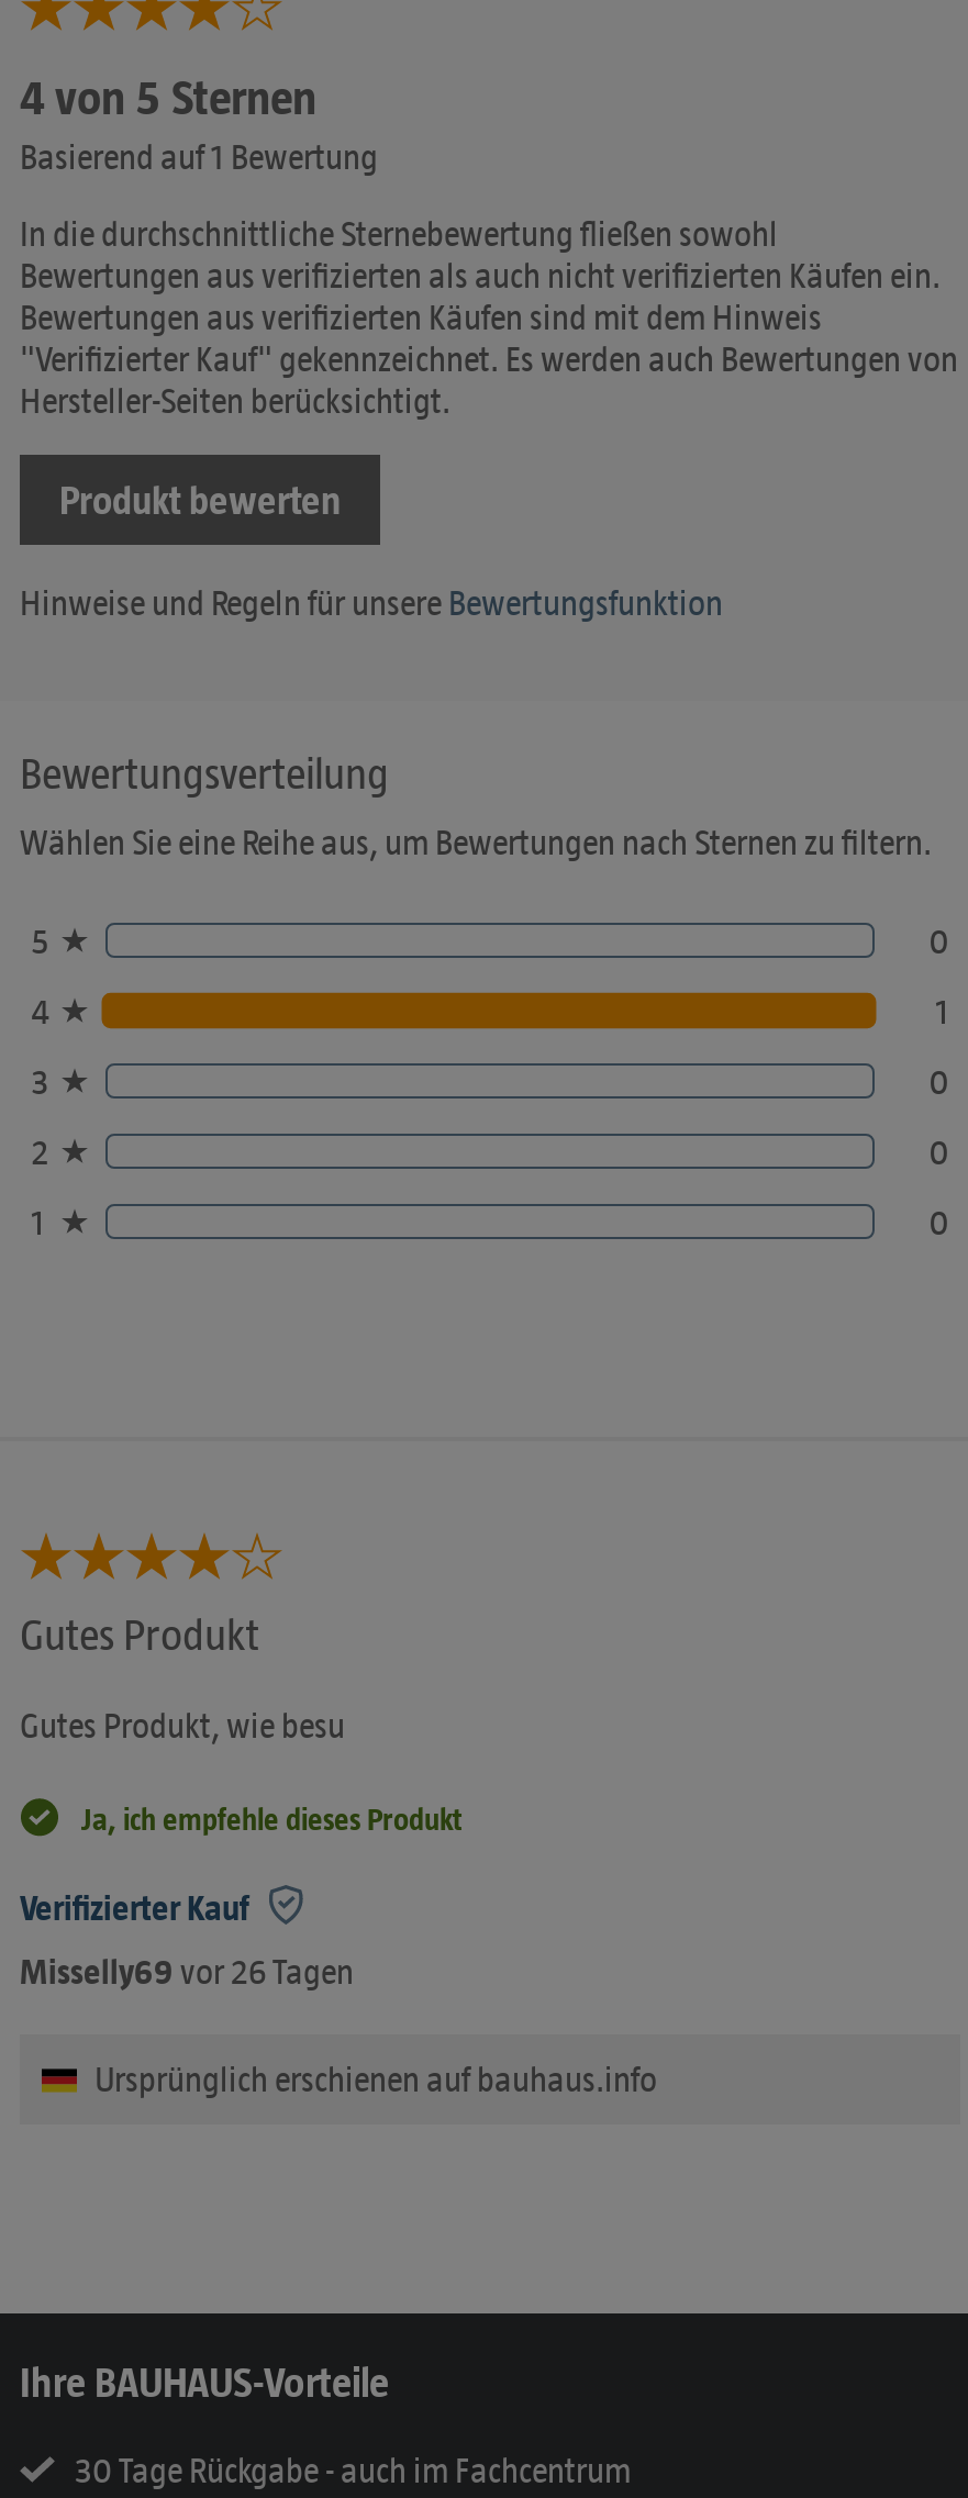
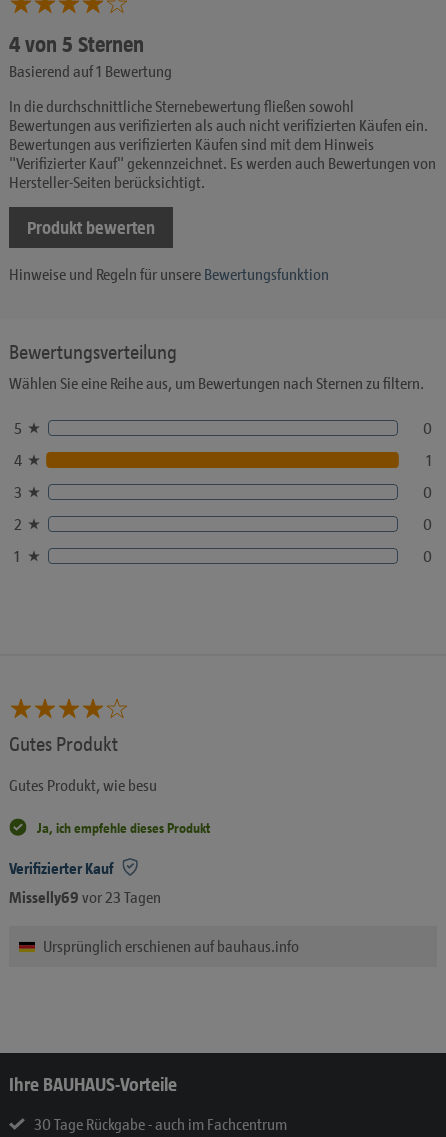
- Misselly69 vor 26 Tagen
+ Misselly69 vor 23 Tagen
